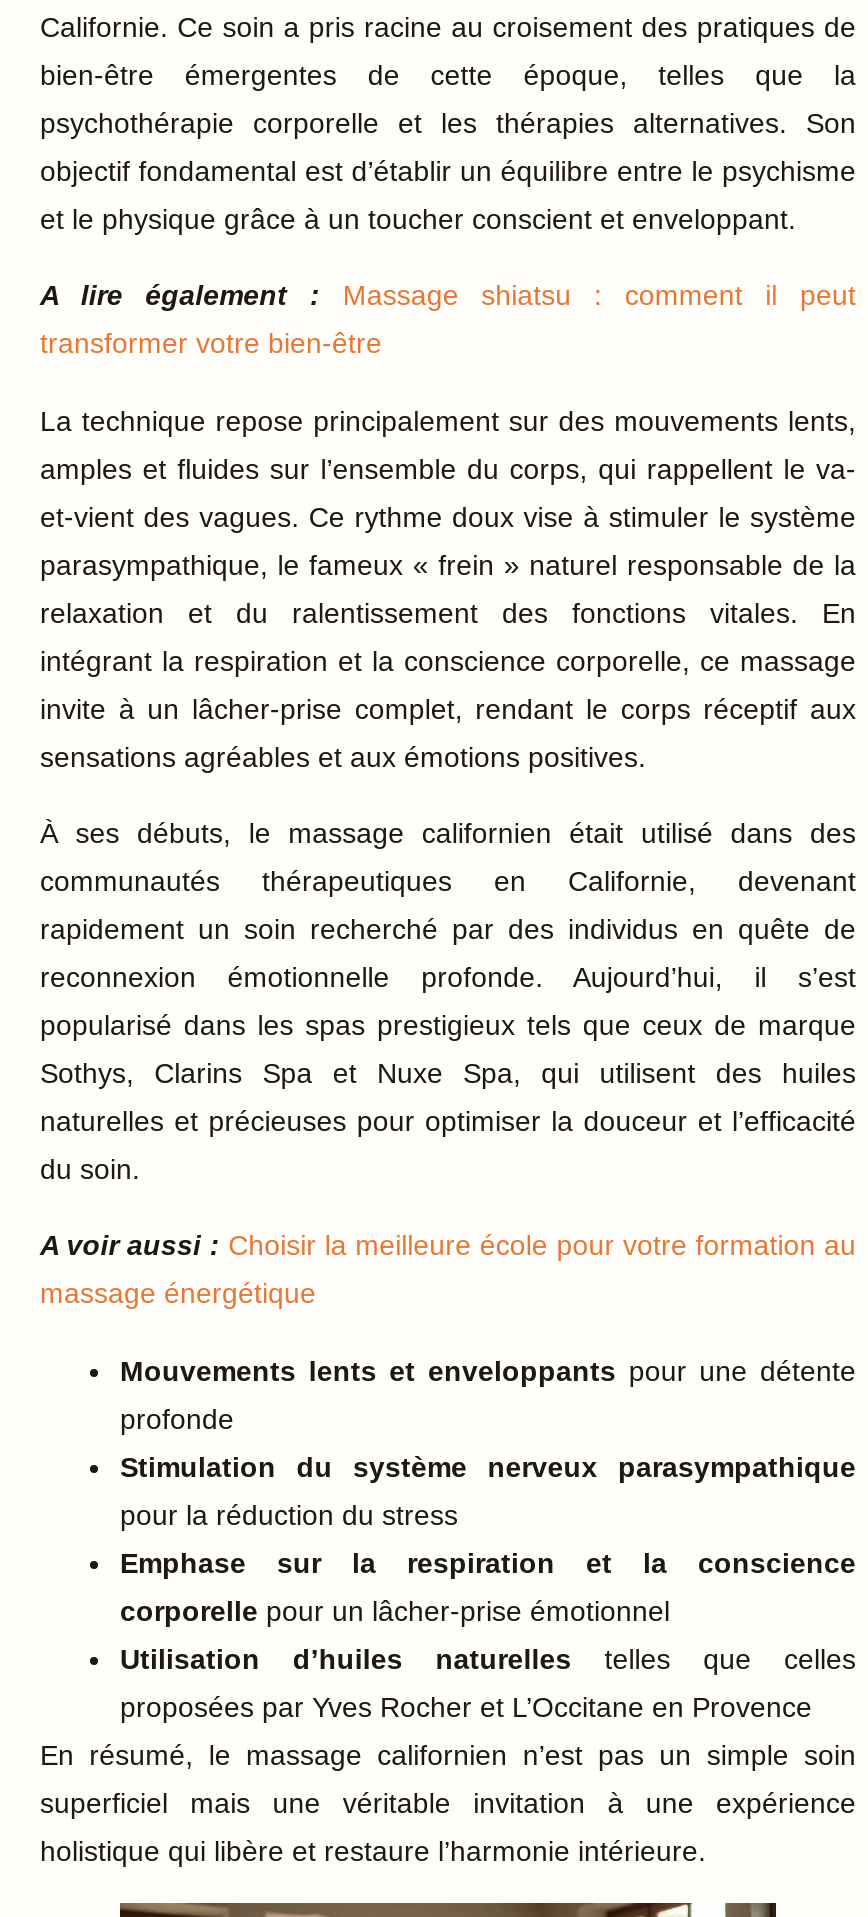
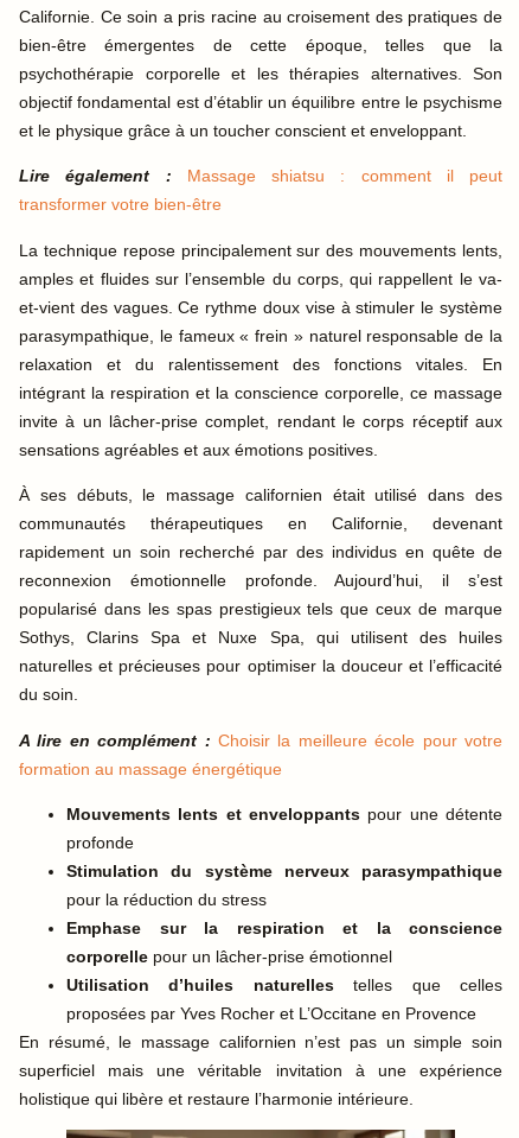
- A lire également :
+ Lire également :

- A voir aussi : Choisir la meilleure école pour votre formation au
+ A lire en complément : Choisir la meilleure école pour votre

- massage énergétique
+ formation au massage énergétique
